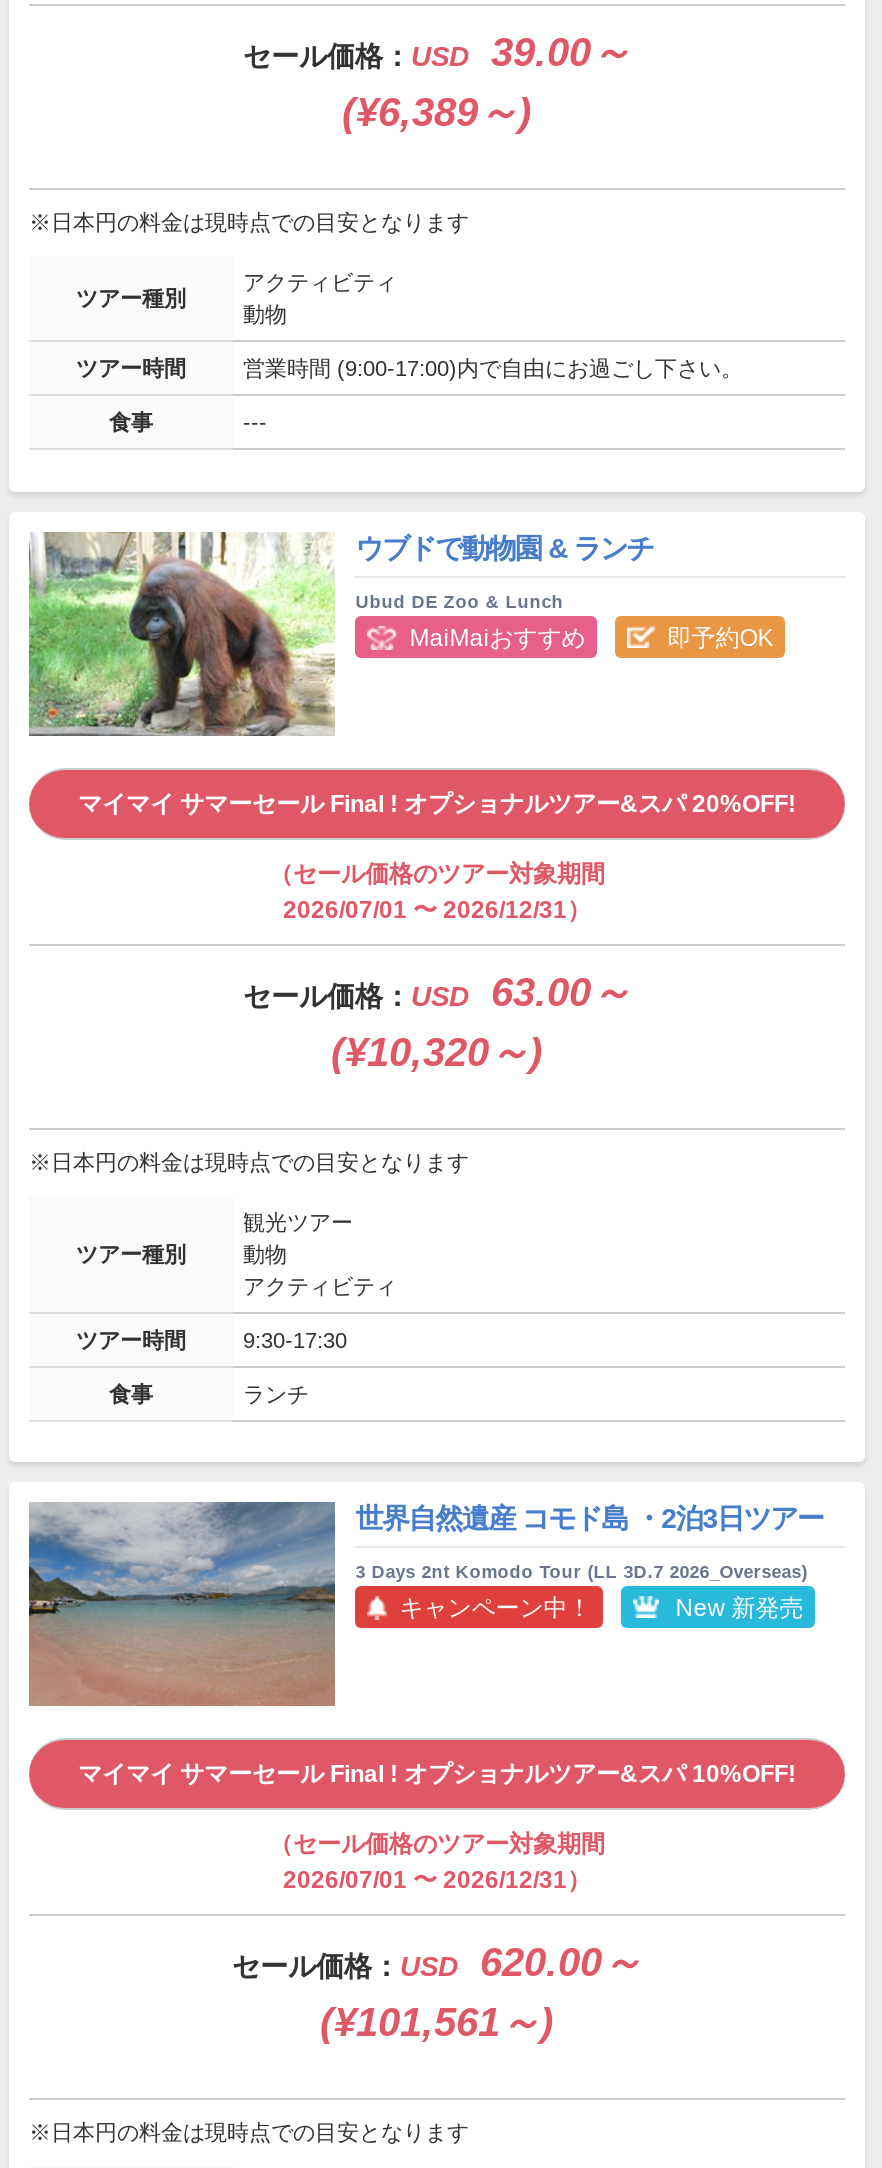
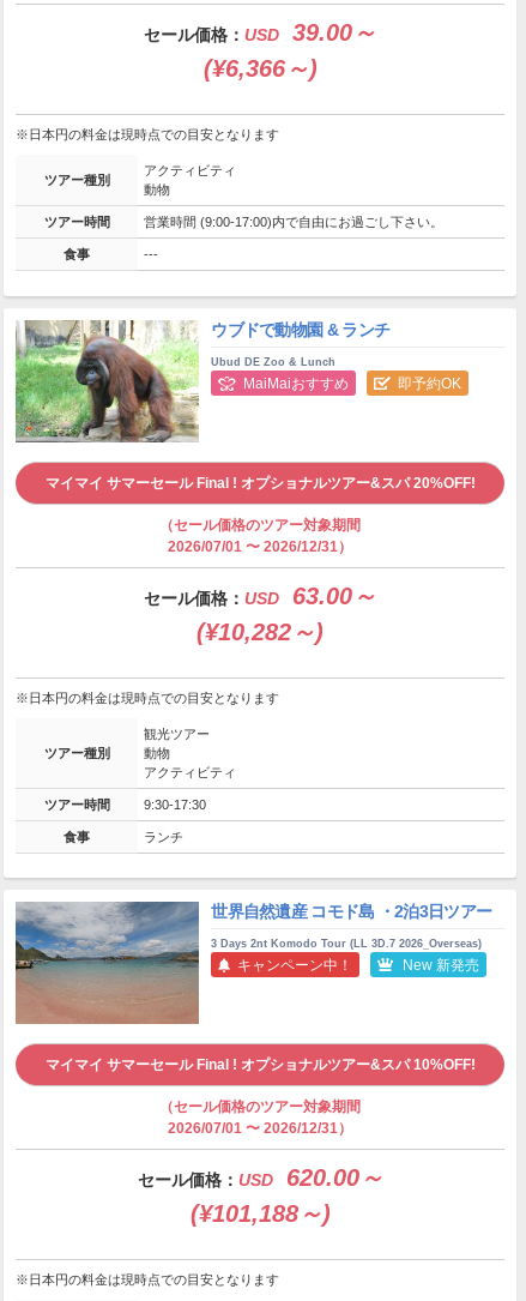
- (¥6,389～)
+ (¥6,366～)

- (¥10,320～)
+ (¥10,282～)

- (¥101,561～)
+ (¥101,188～)
